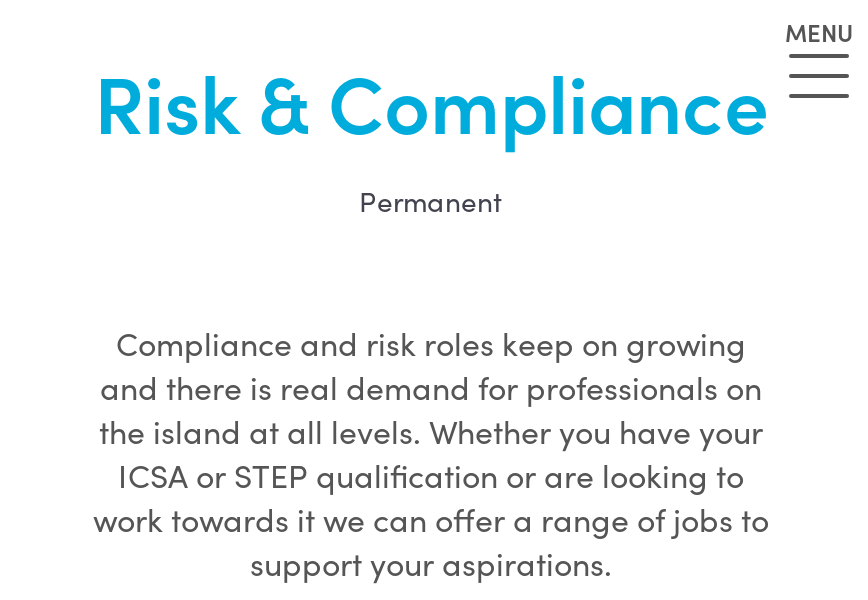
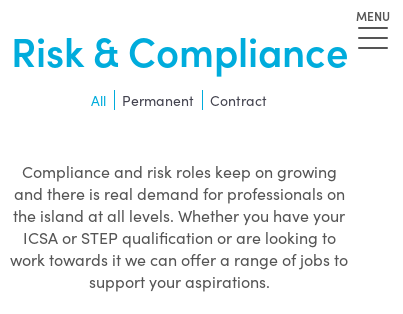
+ All

+ Contract
